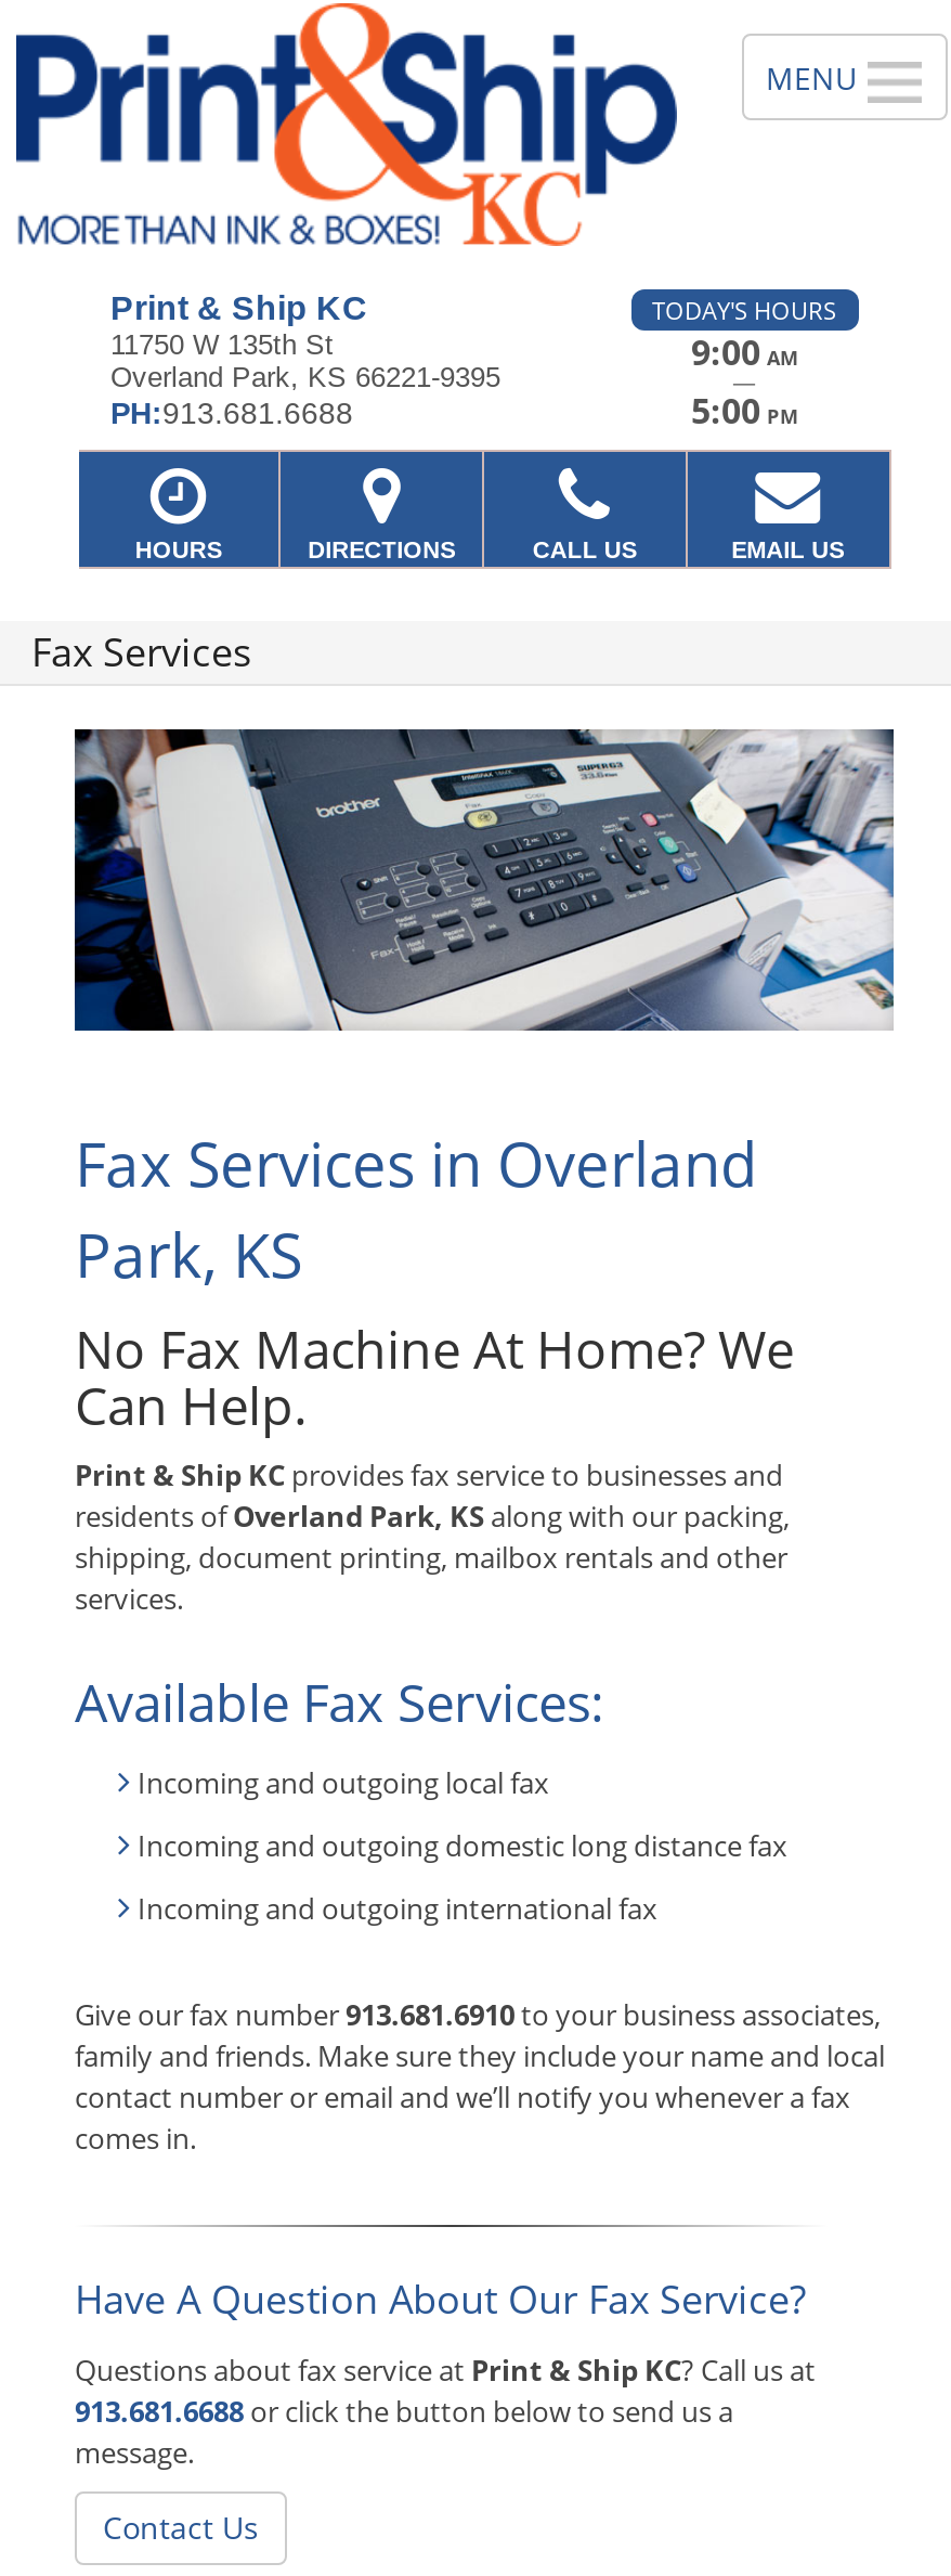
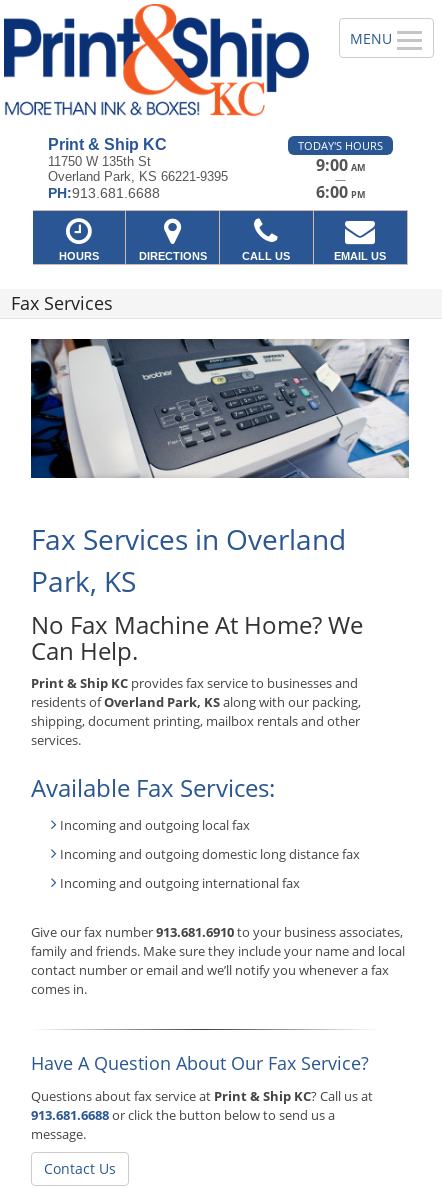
- 5:00 PM
+ 6:00 PM
